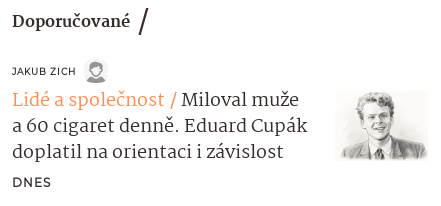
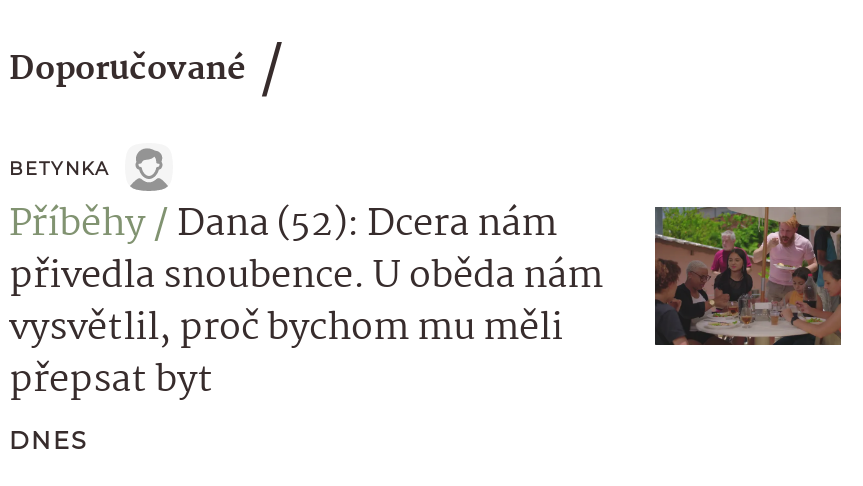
- [image]
- JAKUB ZICH
- Lidé a společnost Miloval muže
- a 60 cigaret denně. Eduard Cupák
- doplatil na orientaci i závislost
+ [image]
+ BETYNKA
+ Příběhy Dana (52): Dcera nám
+ přivedla snoubence. U oběda nám
+ vysvětlil, proč bychom mu měli
+ přepsat byt
